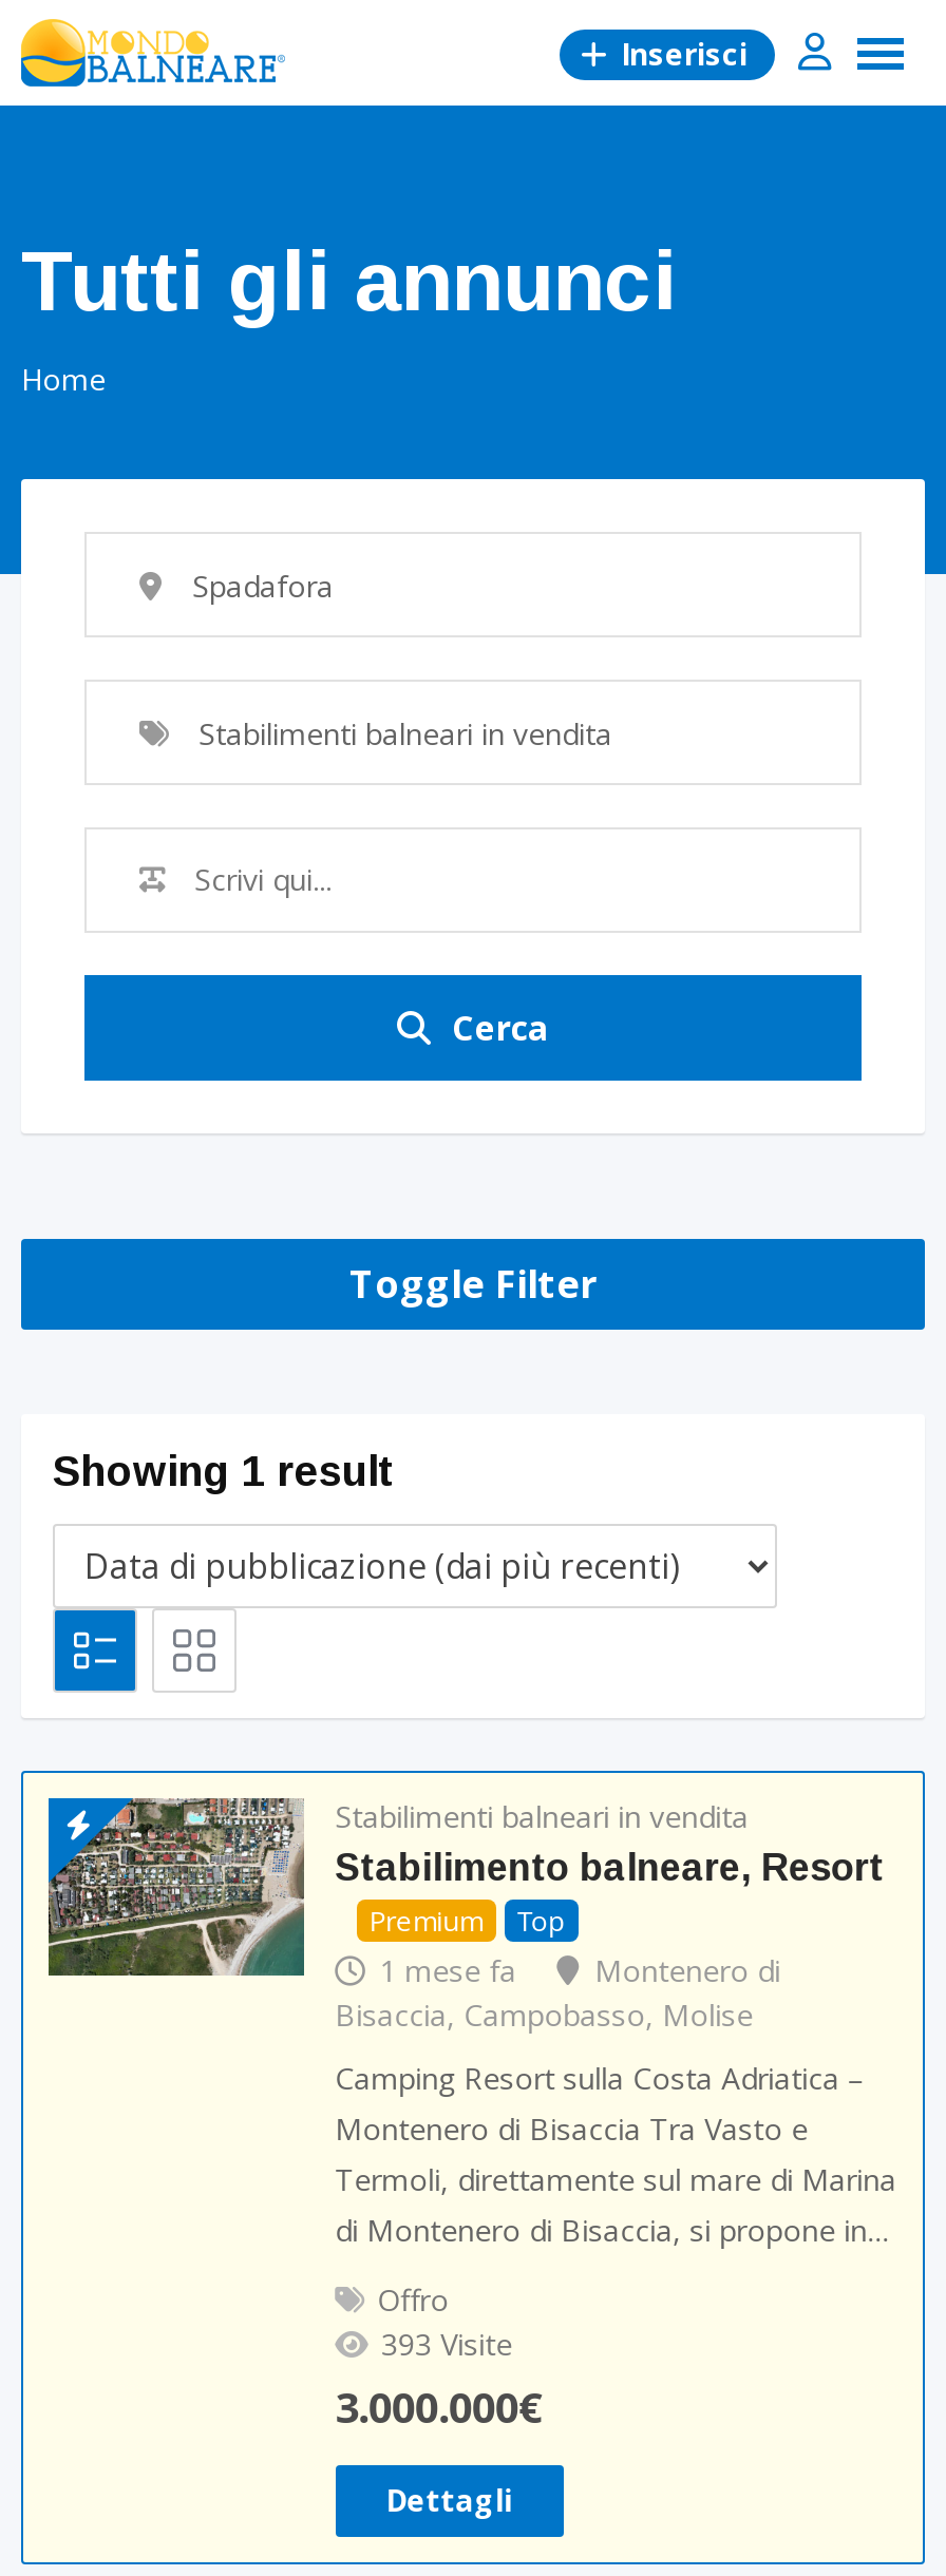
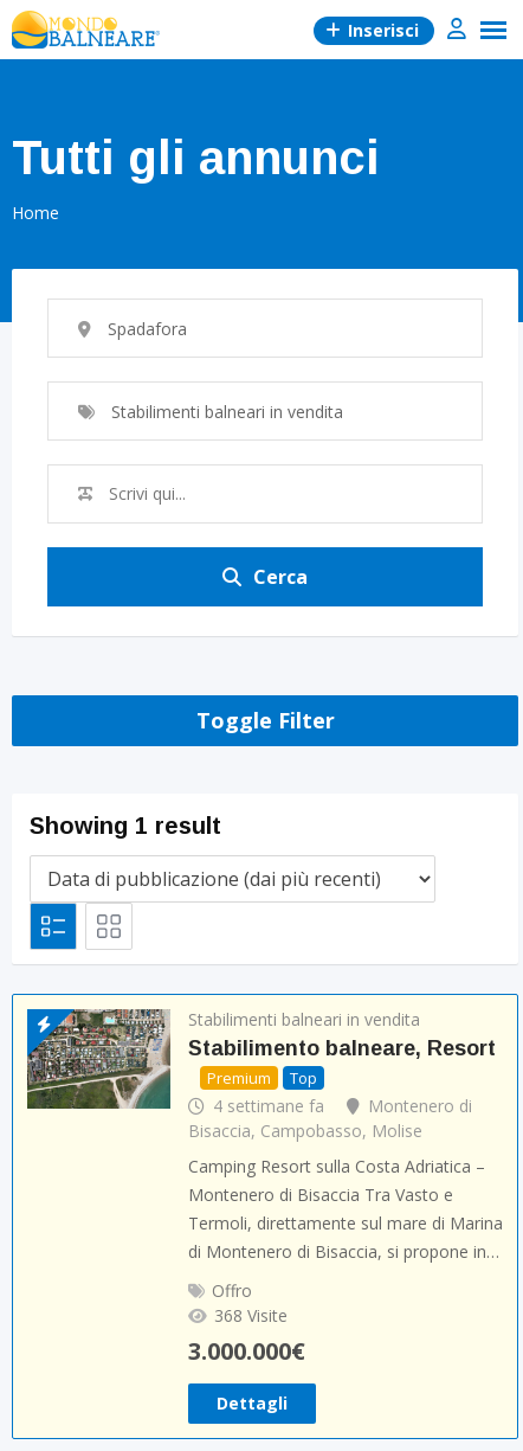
- 1 mese fa Montenero di
+ 4 settimane fa Montenero di

- 393 Visite
+ 368 Visite
